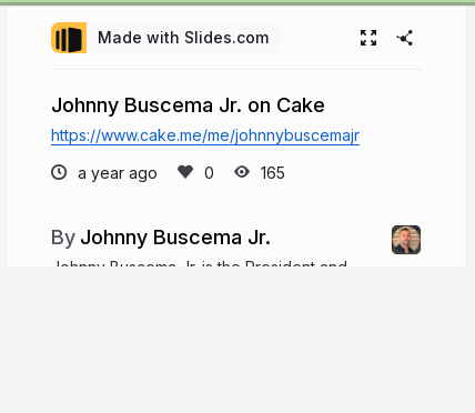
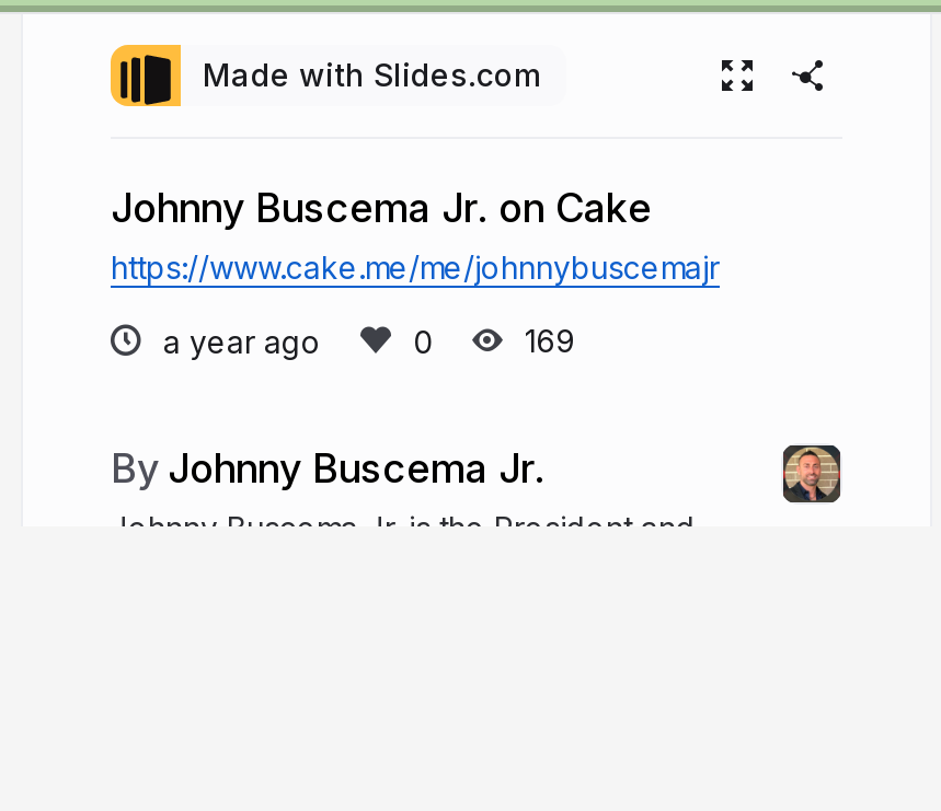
- 165
+ 169
